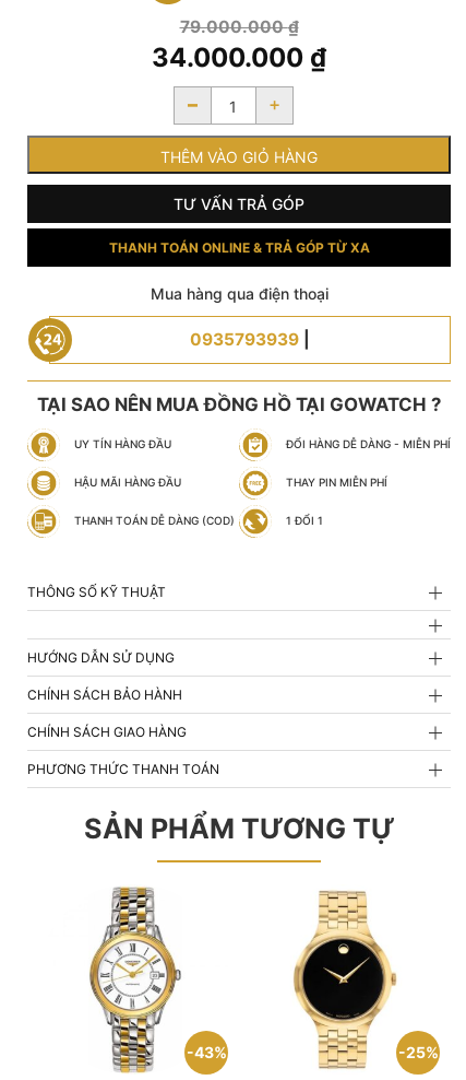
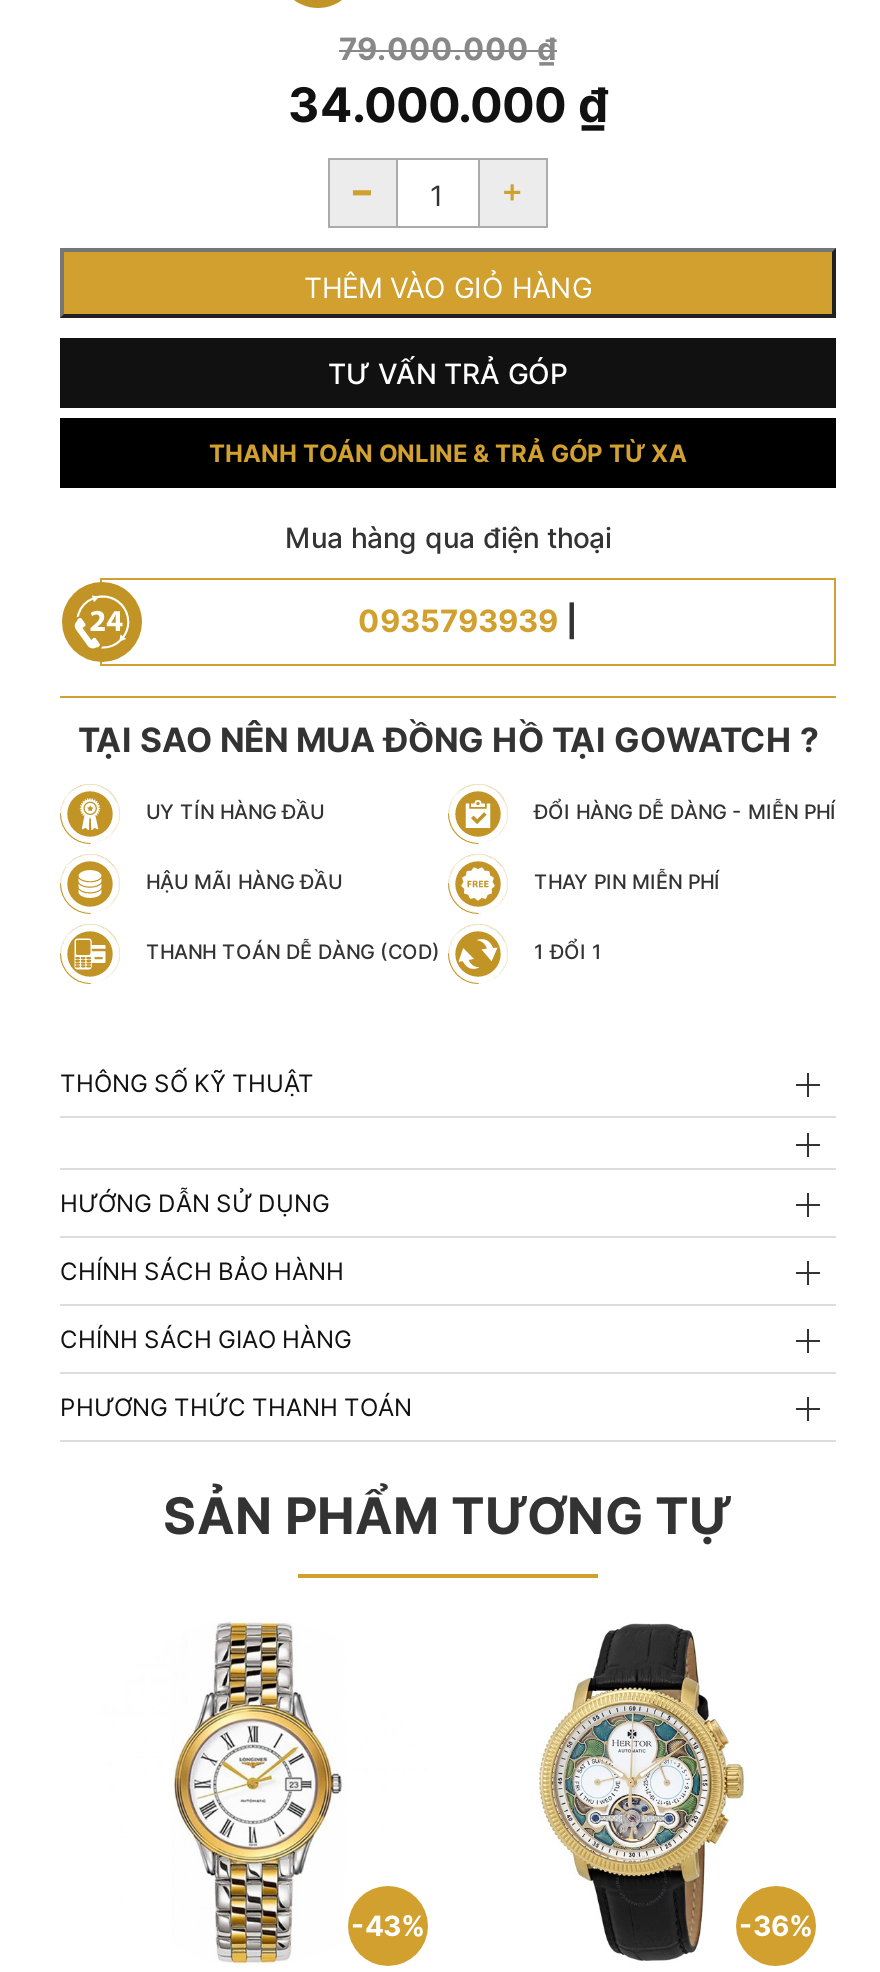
- [image]
- 25%
+ [image]
+ 36%
